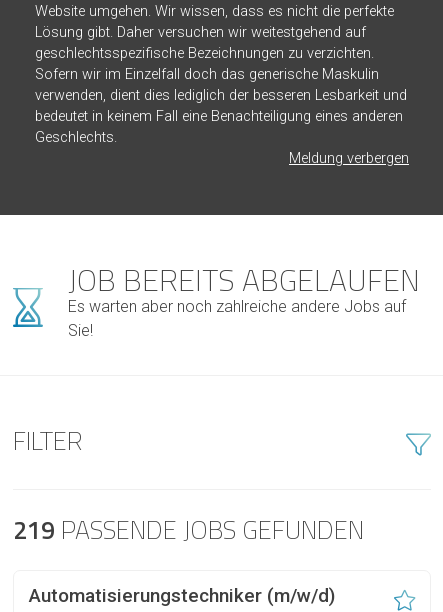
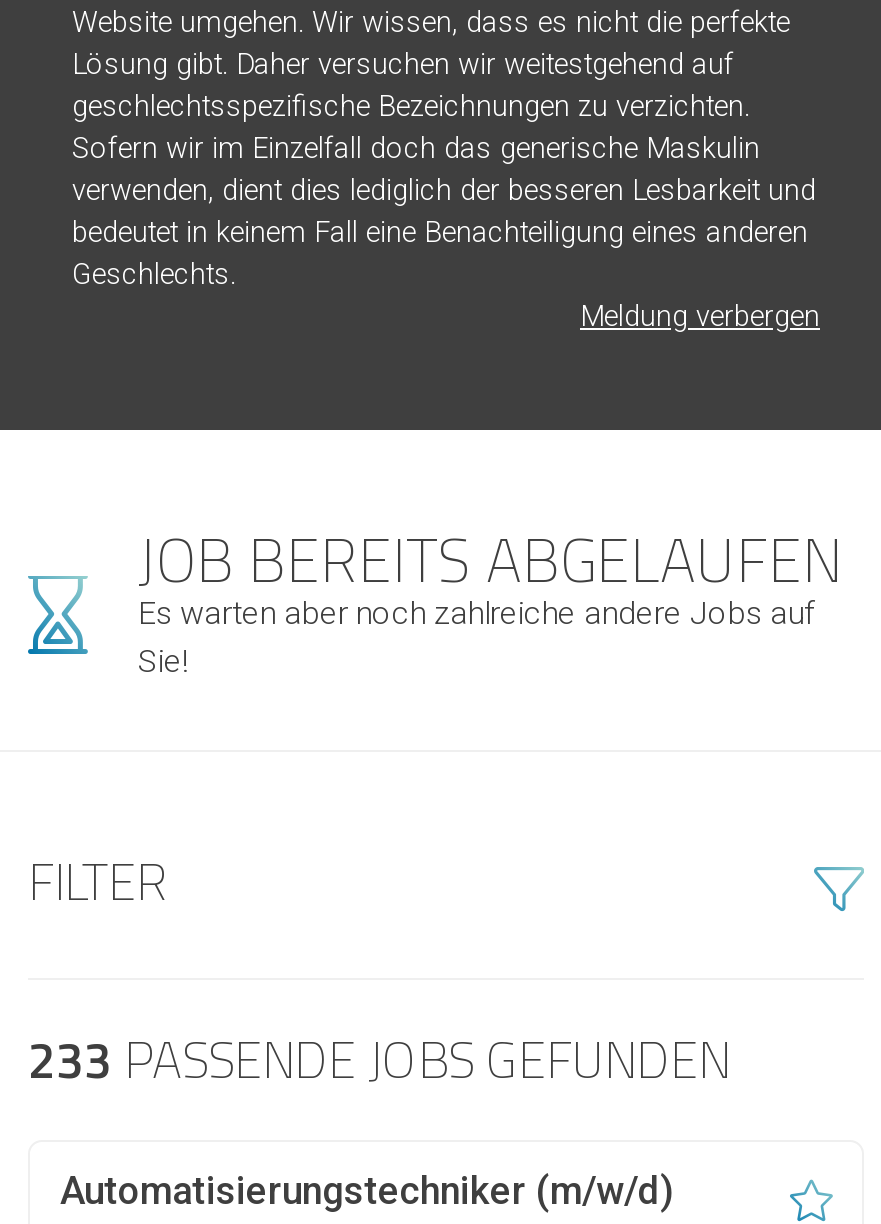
- 219 PASSENDE JOBS GEFUNDEN
+ 233 PASSENDE JOBS GEFUNDEN
